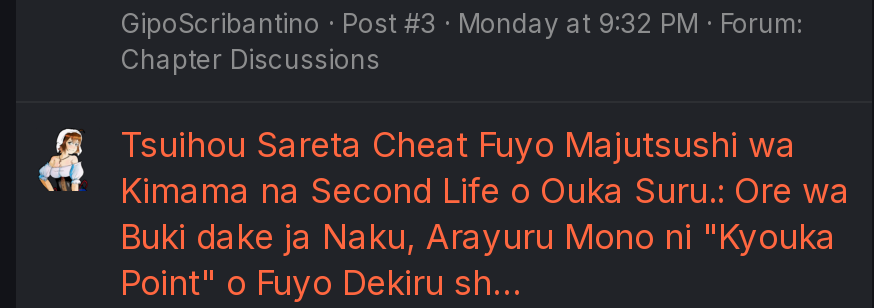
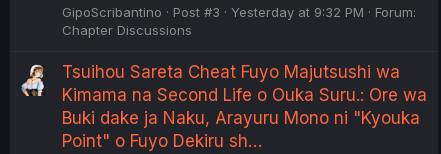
- Monday at 9:32 PM
+ Yesterday at 9:32 PM
